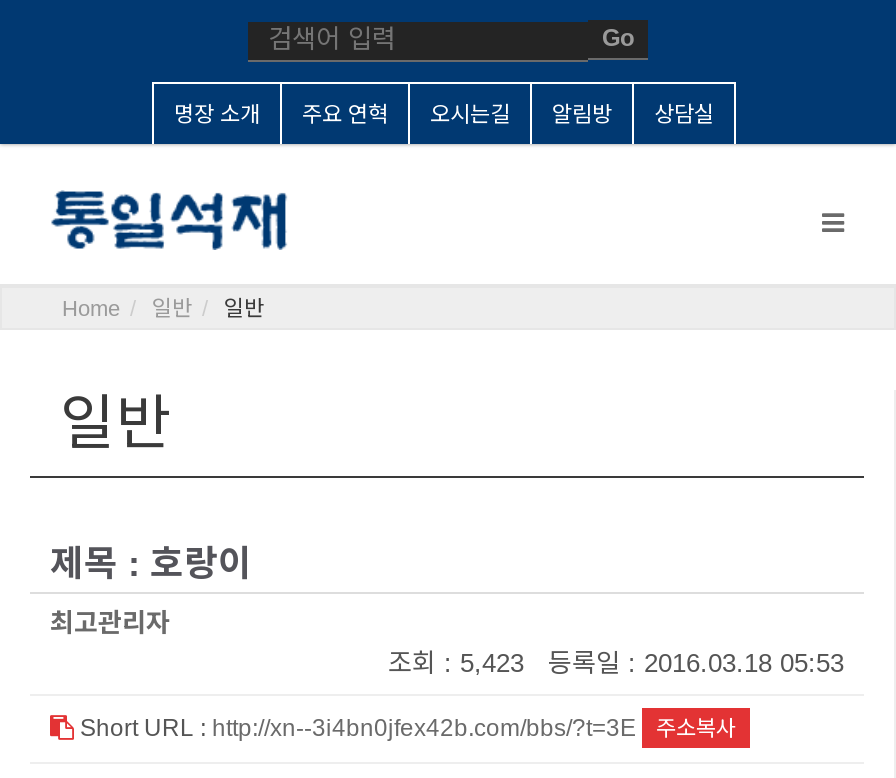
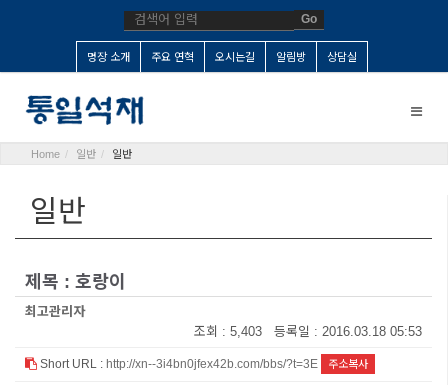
- 조회 : 5,423 등록일 : 2016.03.18 05:53
+ 조회 : 5,403 등록일 : 2016.03.18 05:53
